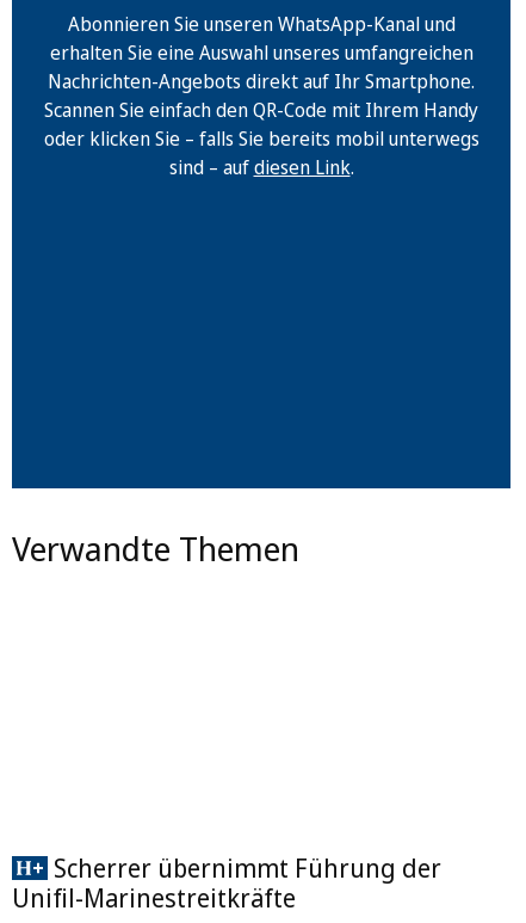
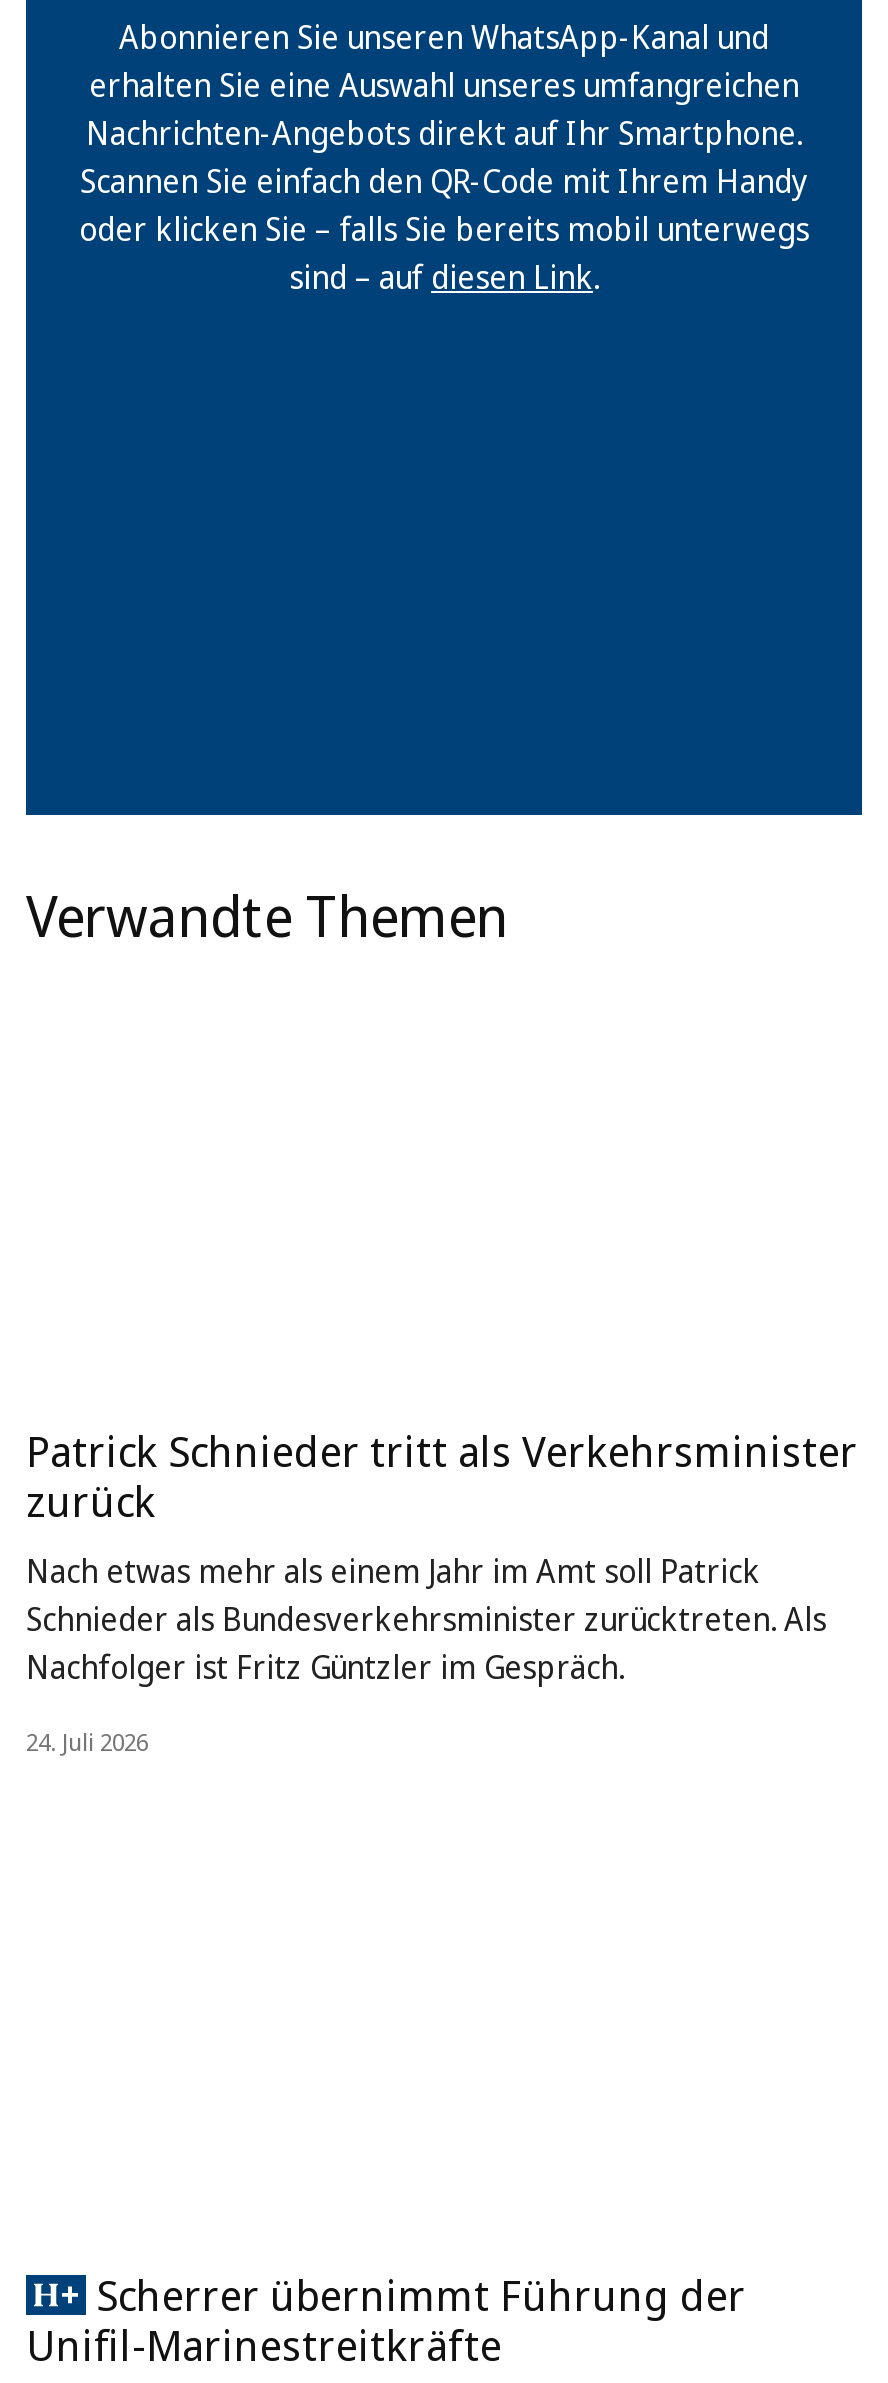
+ Patrick Schnieder tritt als Verkehrsminister
+ zurück
+ Nach etwas mehr als einem Jahr im Amt soll Patrick
+ Schnieder als Bundesverkehrsminister zurücktreten. Als
+ Nachfolger ist Fritz Güntzler im Gespräch.
+ 24. Juli 2026
